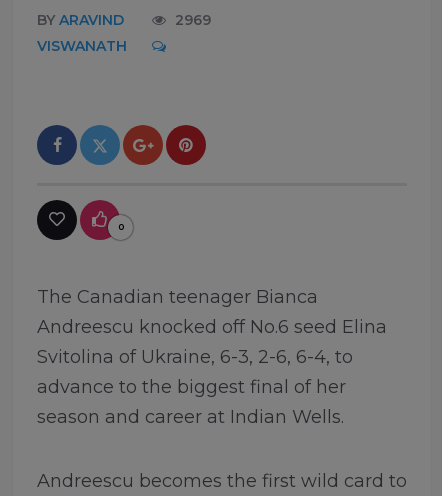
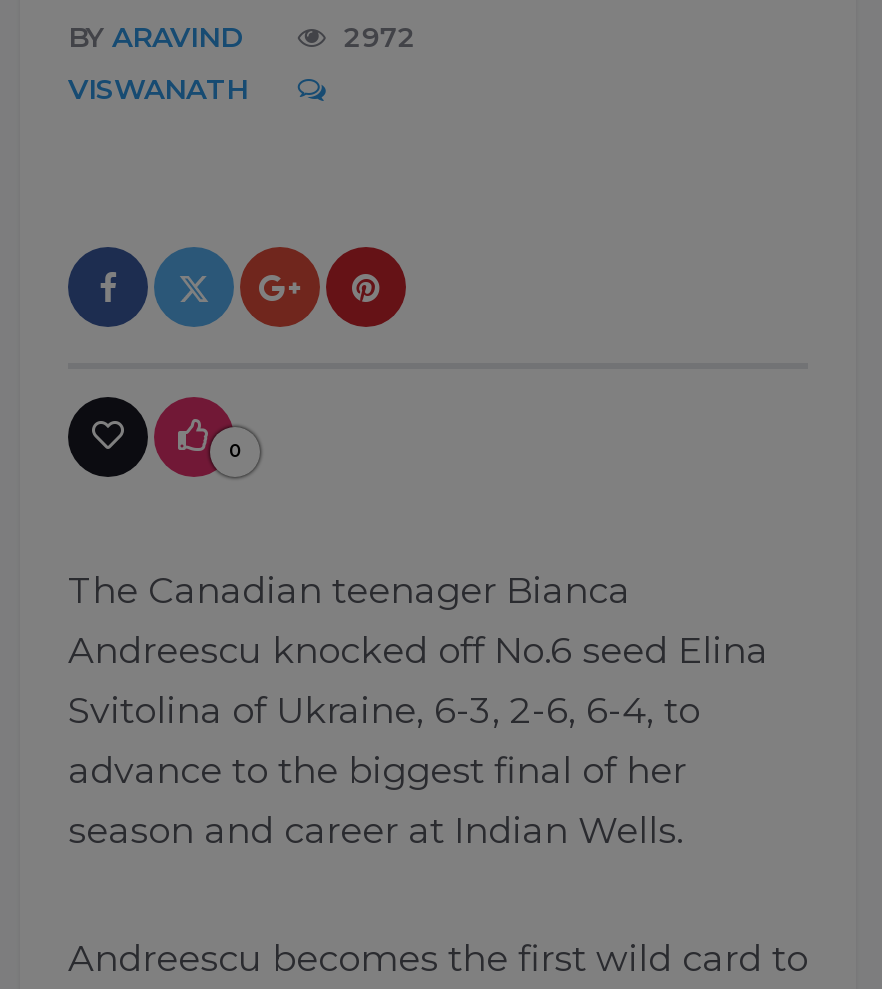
- 2969
+ 2972
